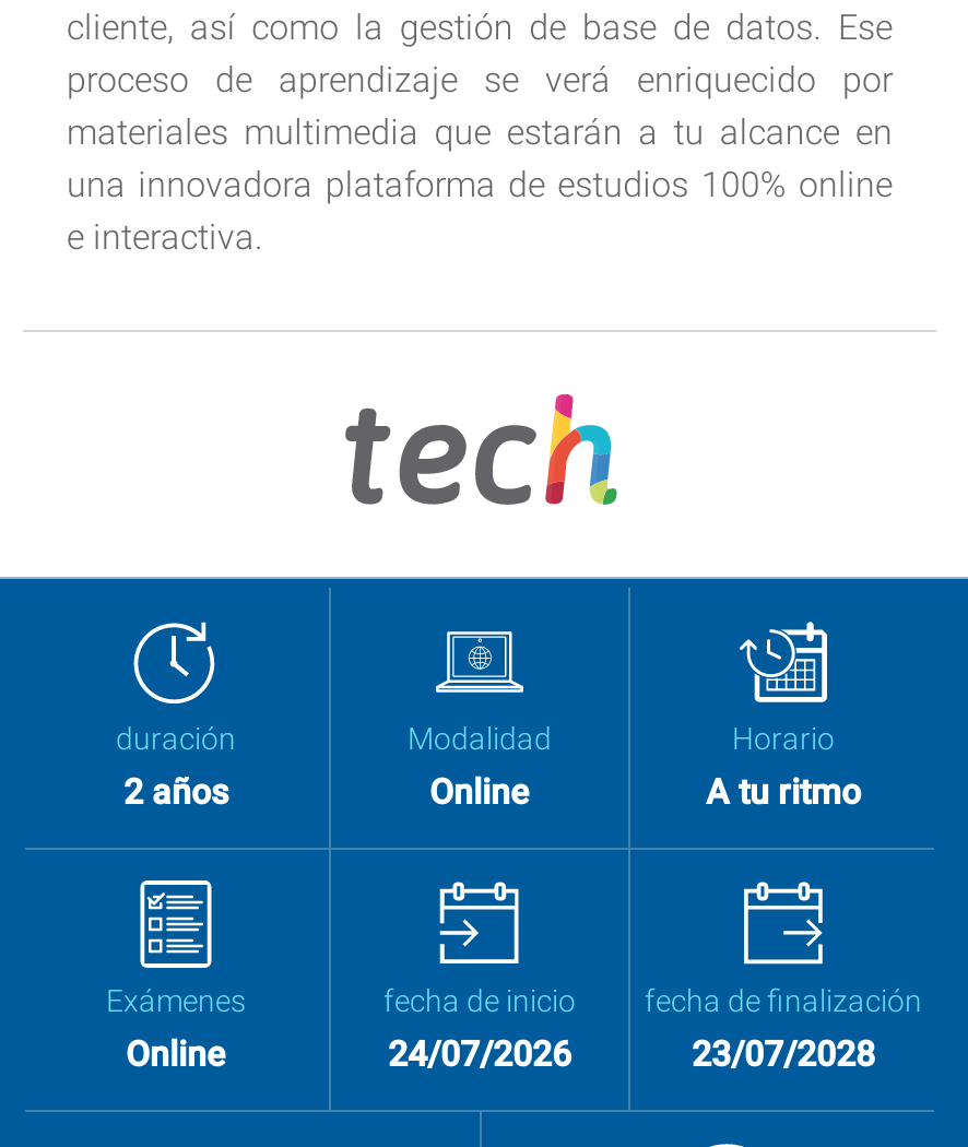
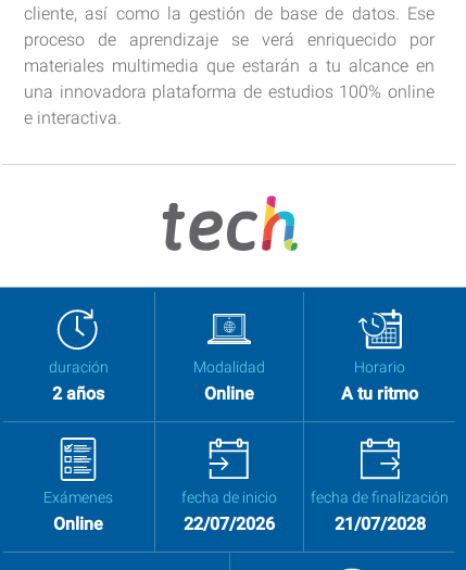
- 24/07/2026
+ 22/07/2026

- 23/07/2028
+ 21/07/2028
